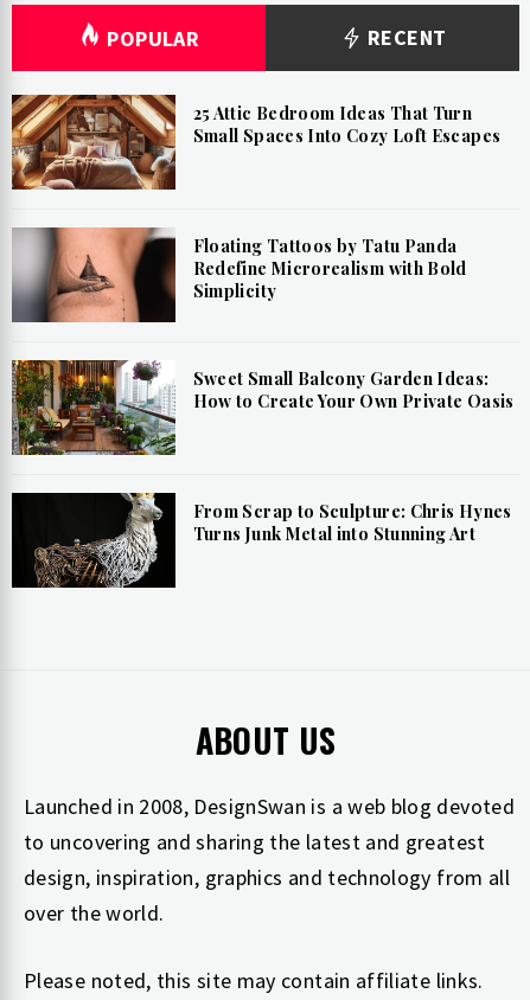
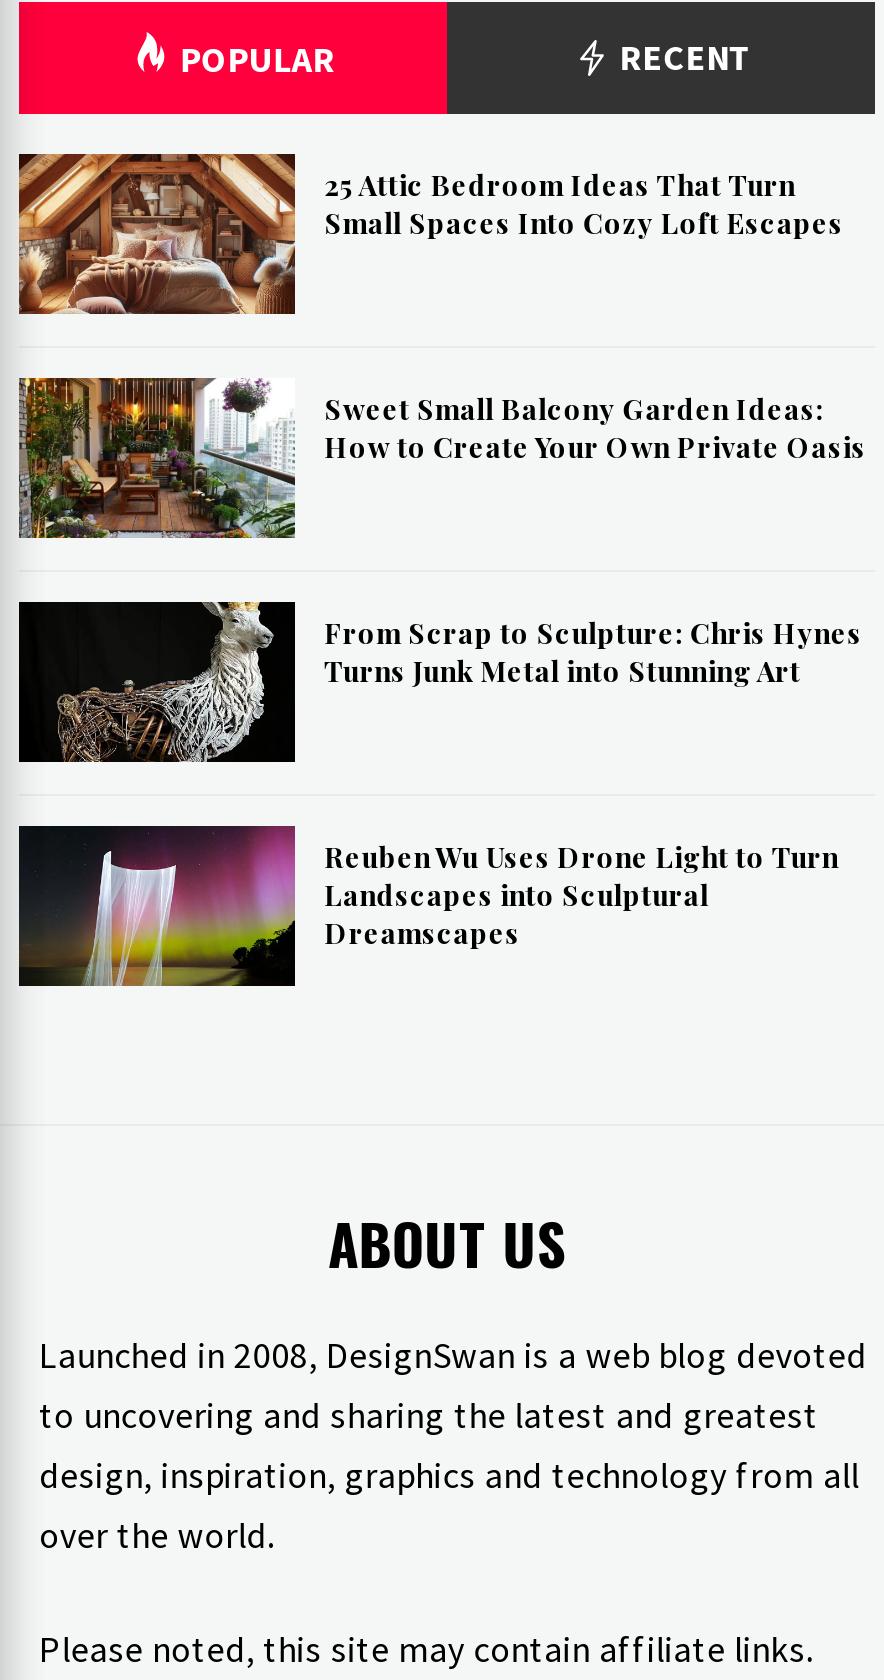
- [image]
- Floating Tattoos by Tatu Panda
- Redefine Microrealism with Bold
- Simplicity

moved up: [image] | Sweet Small Balcony Garden Ideas: | How to Create Your Own Private Oasis | From Scrap to Sculpture: Chris Hynes | Turns Junk Metal into Stunning Art

+ [image]
+ Reuben Wu Uses Drone Light to Turn
+ Landscapes into Sculptural
+ Dreamscapes
